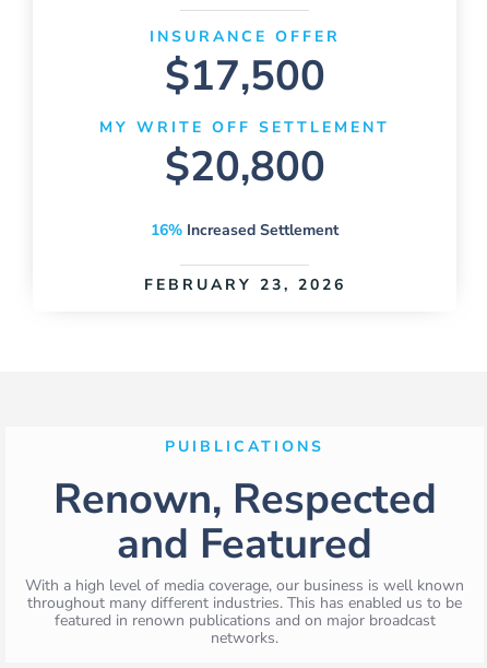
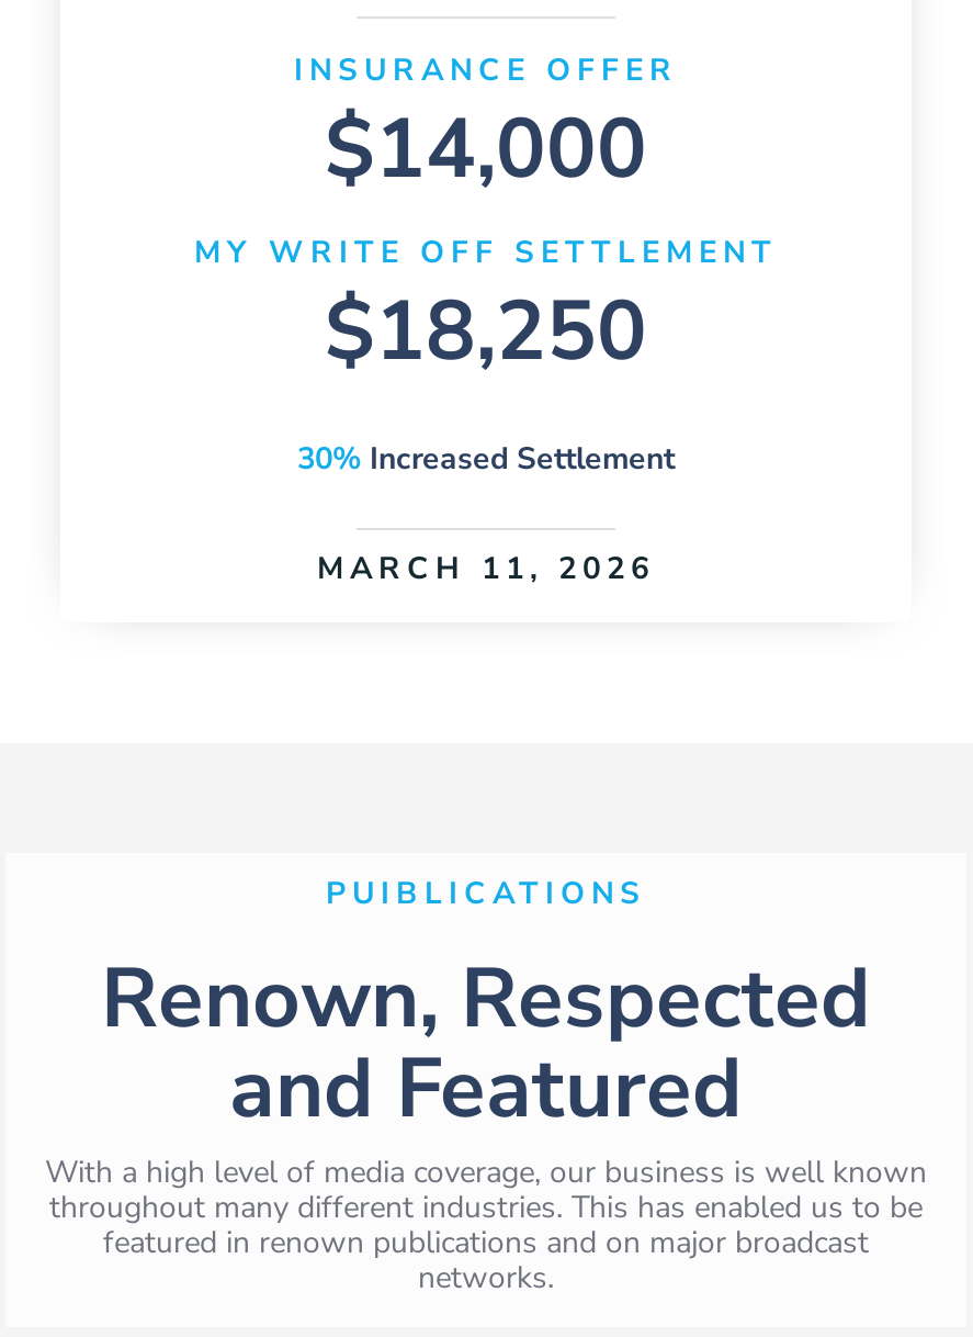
- $17,500
+ $14,000

- $20,800
+ $18,250

- 16% Increased Settlement
+ 30% Increased Settlement

- FEBRUARY 23, 2026
+ MARCH 11, 2026
